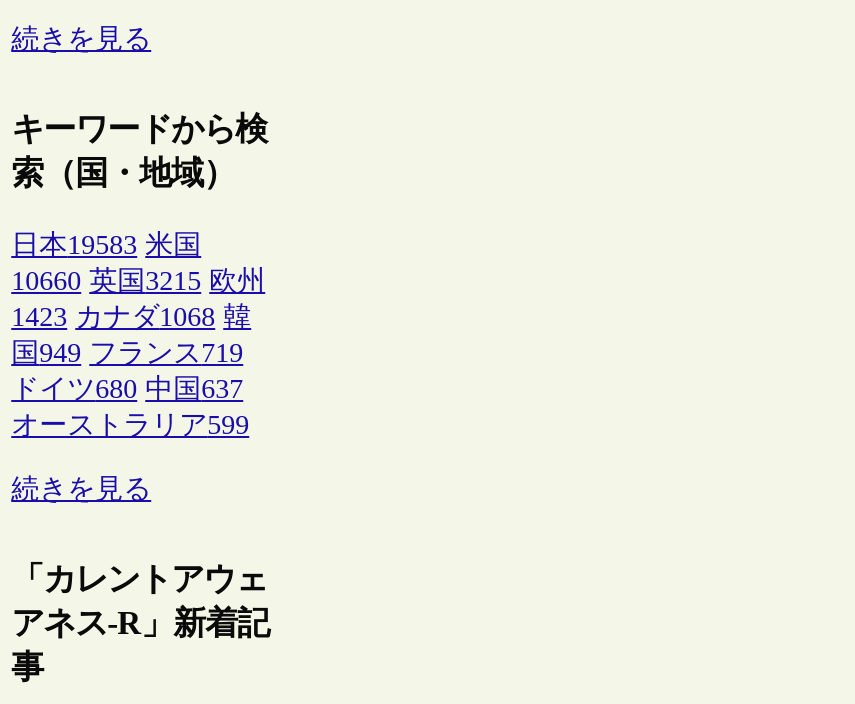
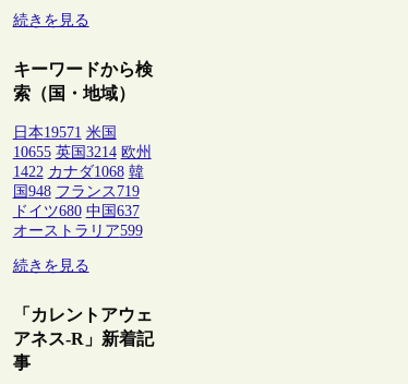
- 日本19583 米国
+ 日本19571 米国

- 10660 英国3215 欧州
+ 10655 英国3214 欧州

- 1423 カナダ1068 韓
+ 1422 カナダ1068 韓

- 国949 フランス719
+ 国948 フランス719
